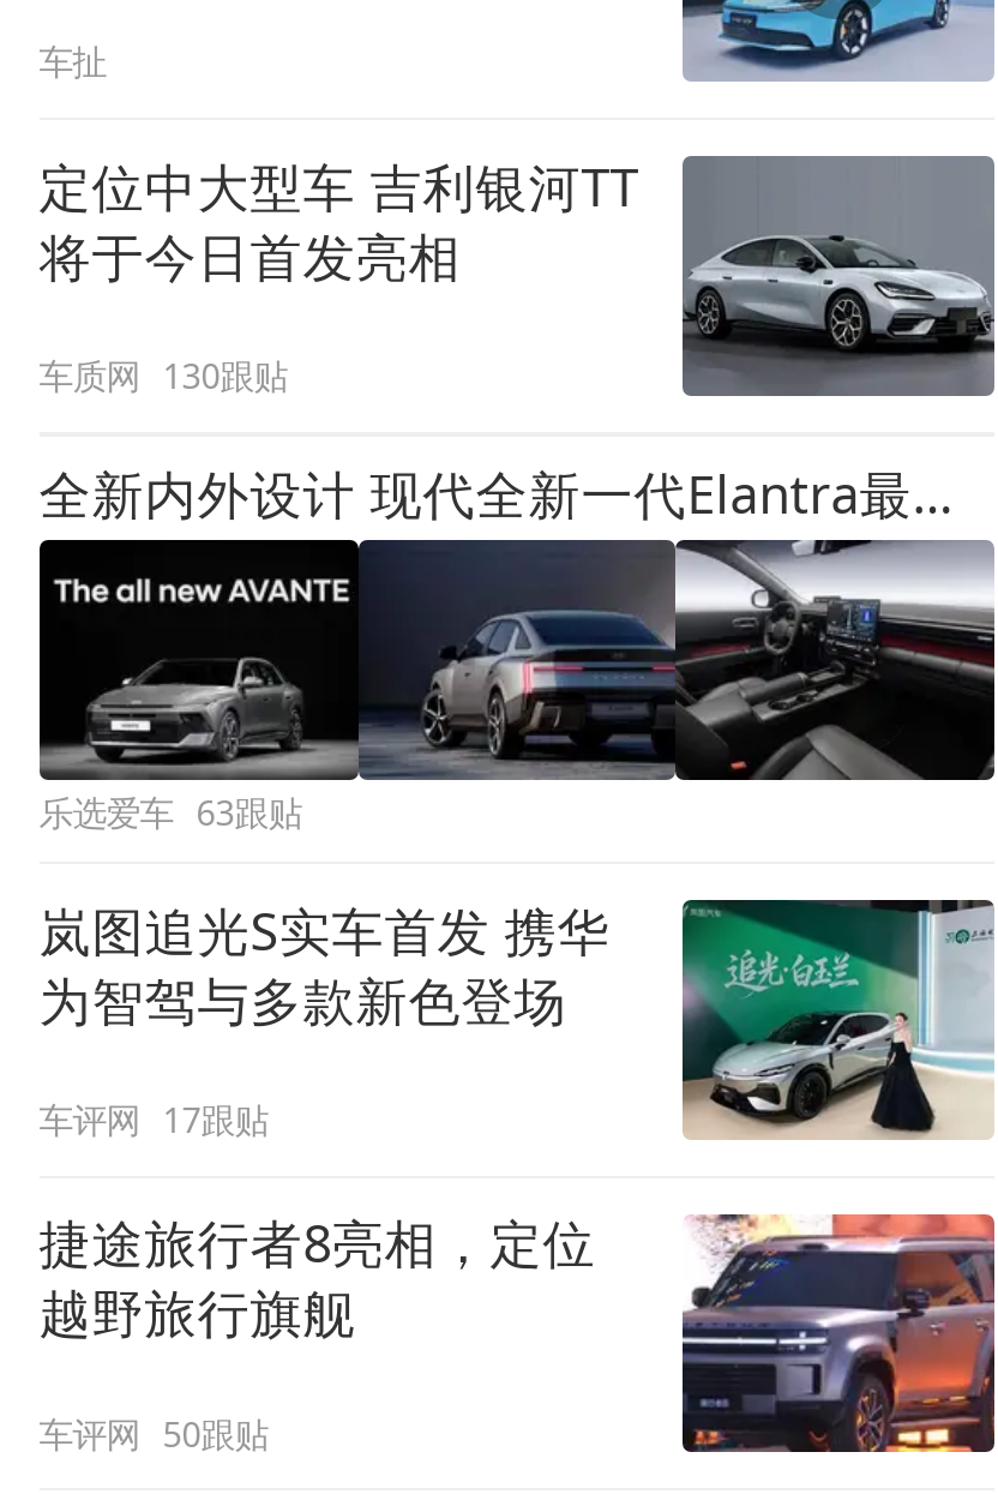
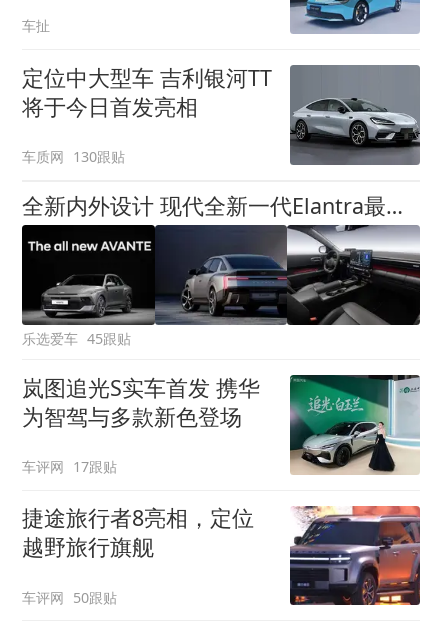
- 乐选爱车 63跟贴
+ 乐选爱车 45跟贴
